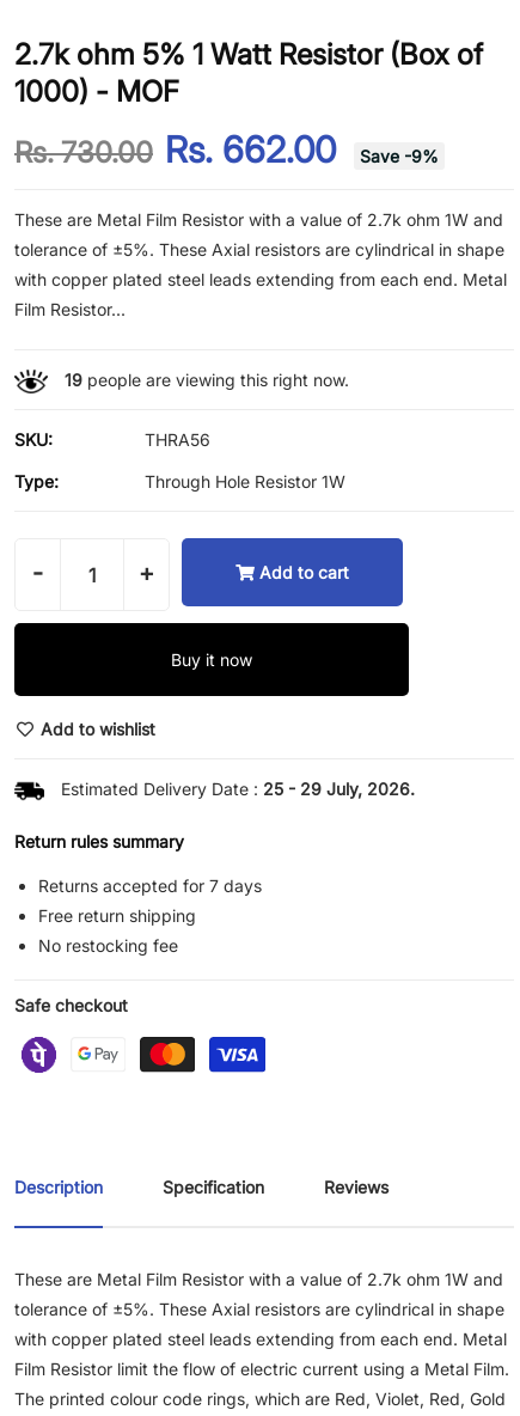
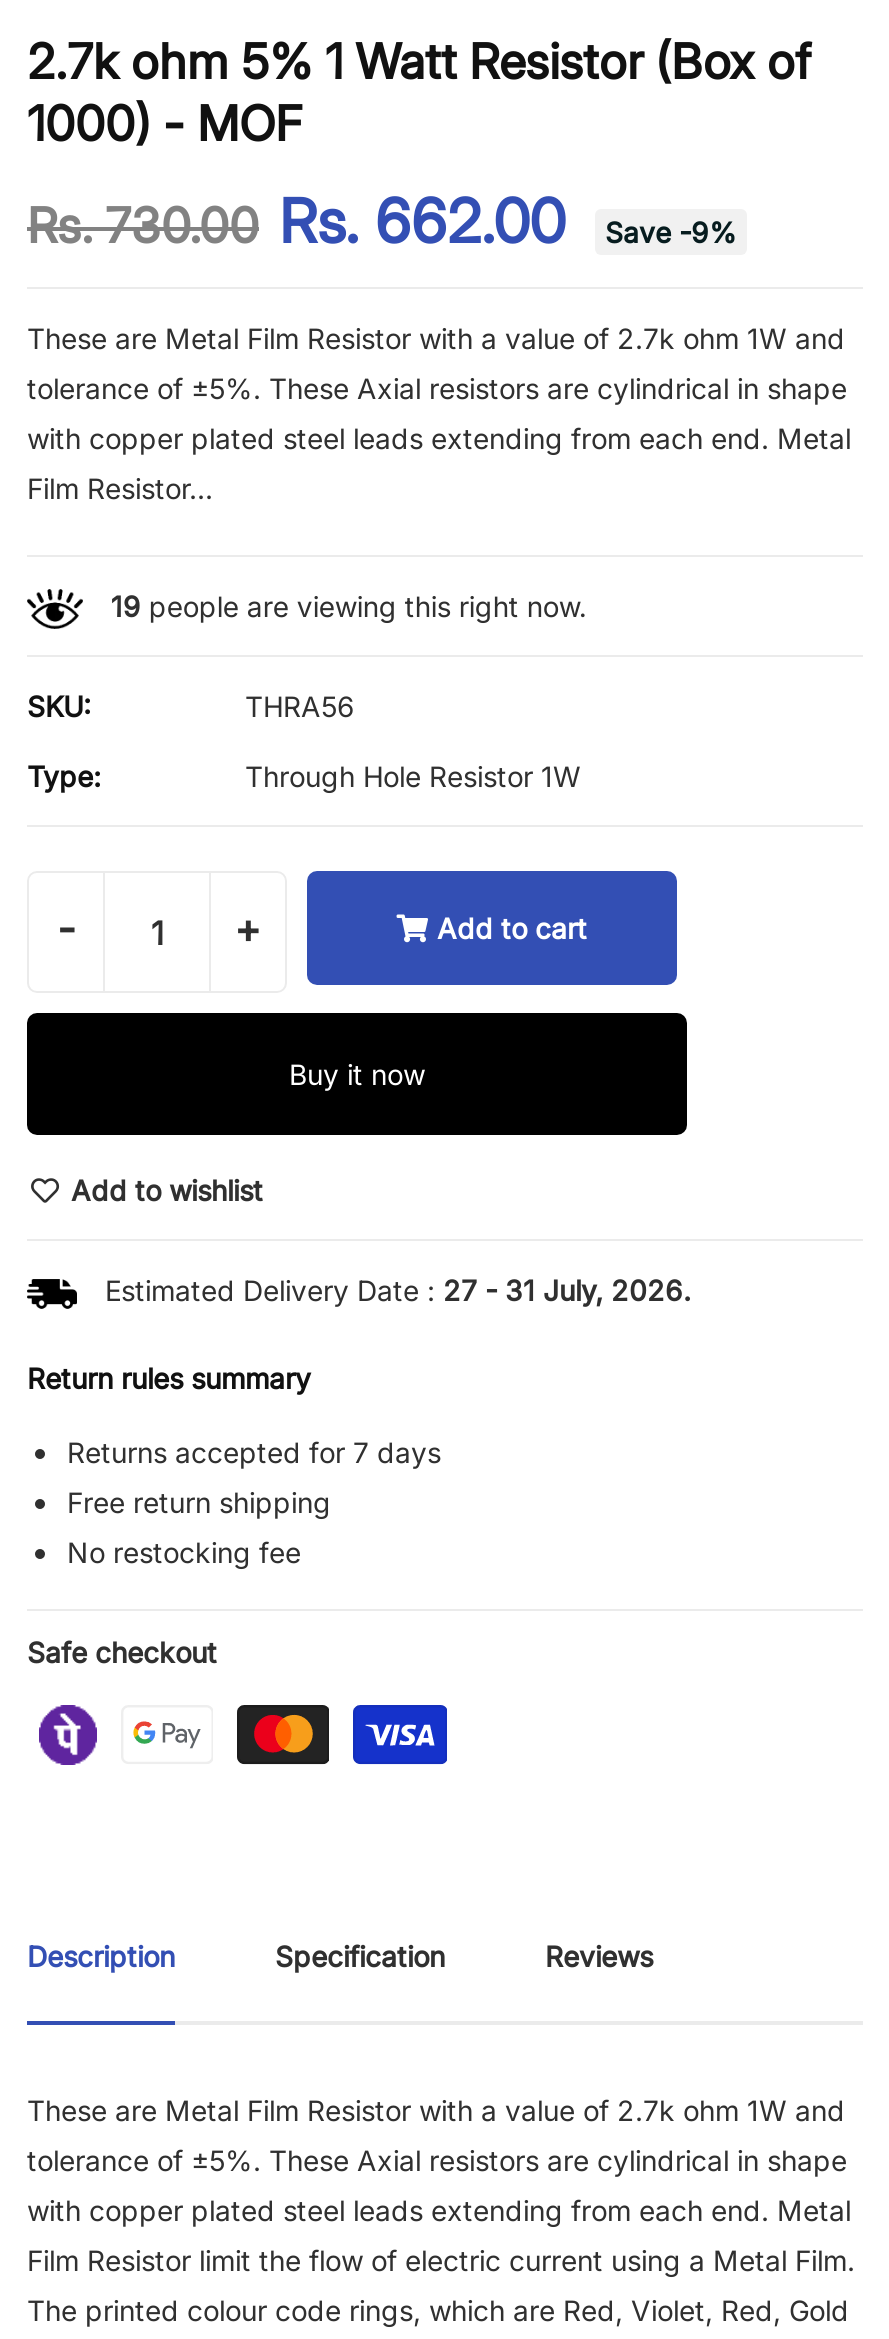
- Estimated Delivery Date : 25 - 29 July, 2026.
+ Estimated Delivery Date : 27 - 31 July, 2026.
